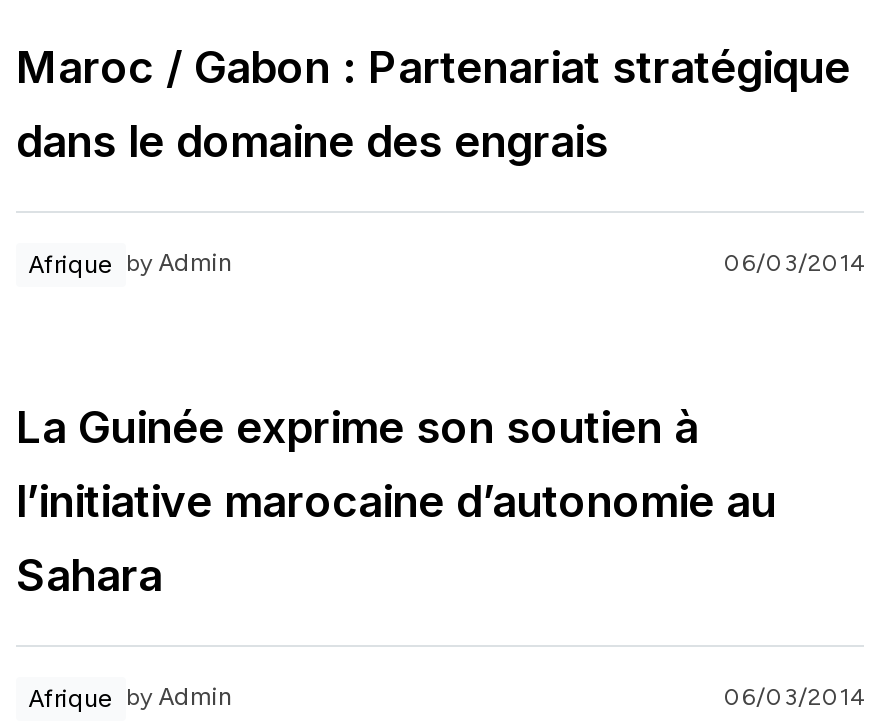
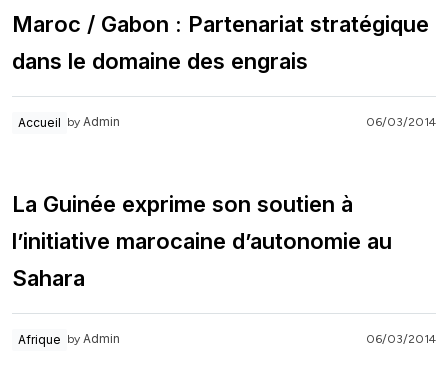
- Afrique by Admin
+ Accueil by Admin
